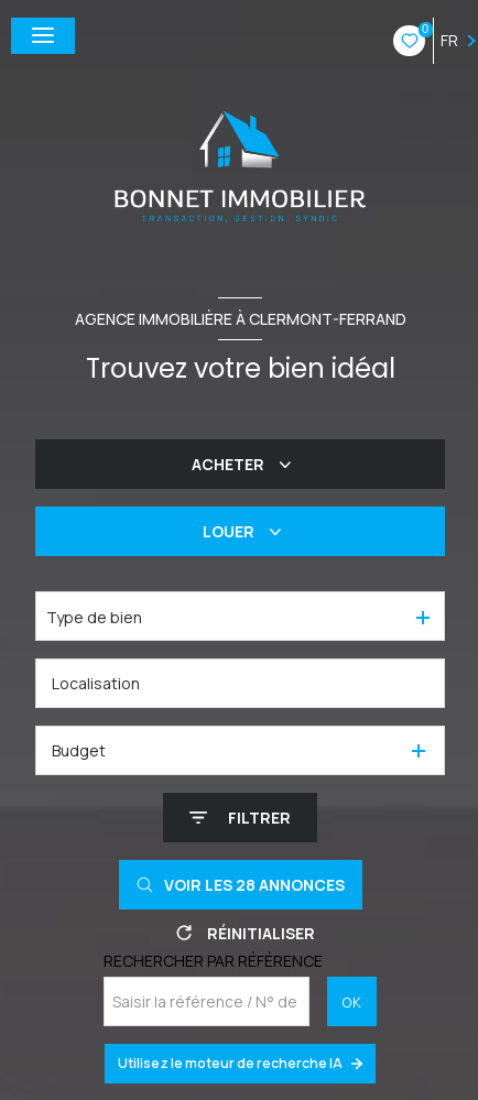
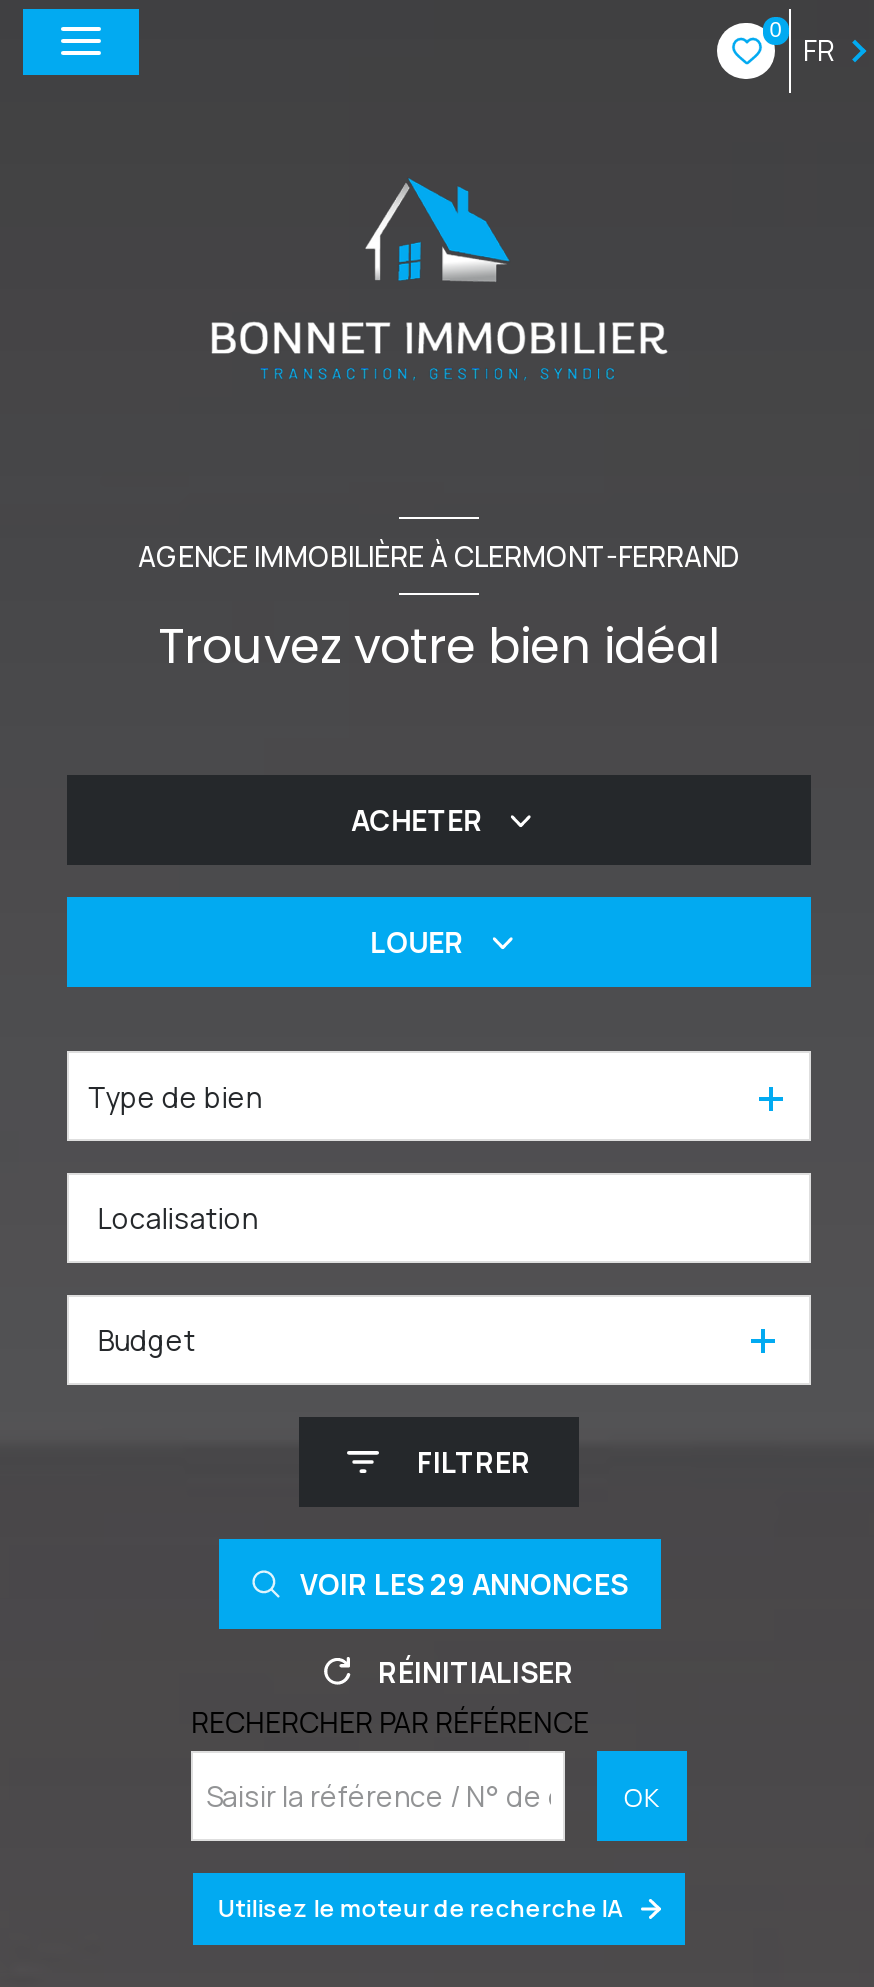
- VOIR LES 28 ANNONCES
+ VOIR LES 29 ANNONCES
